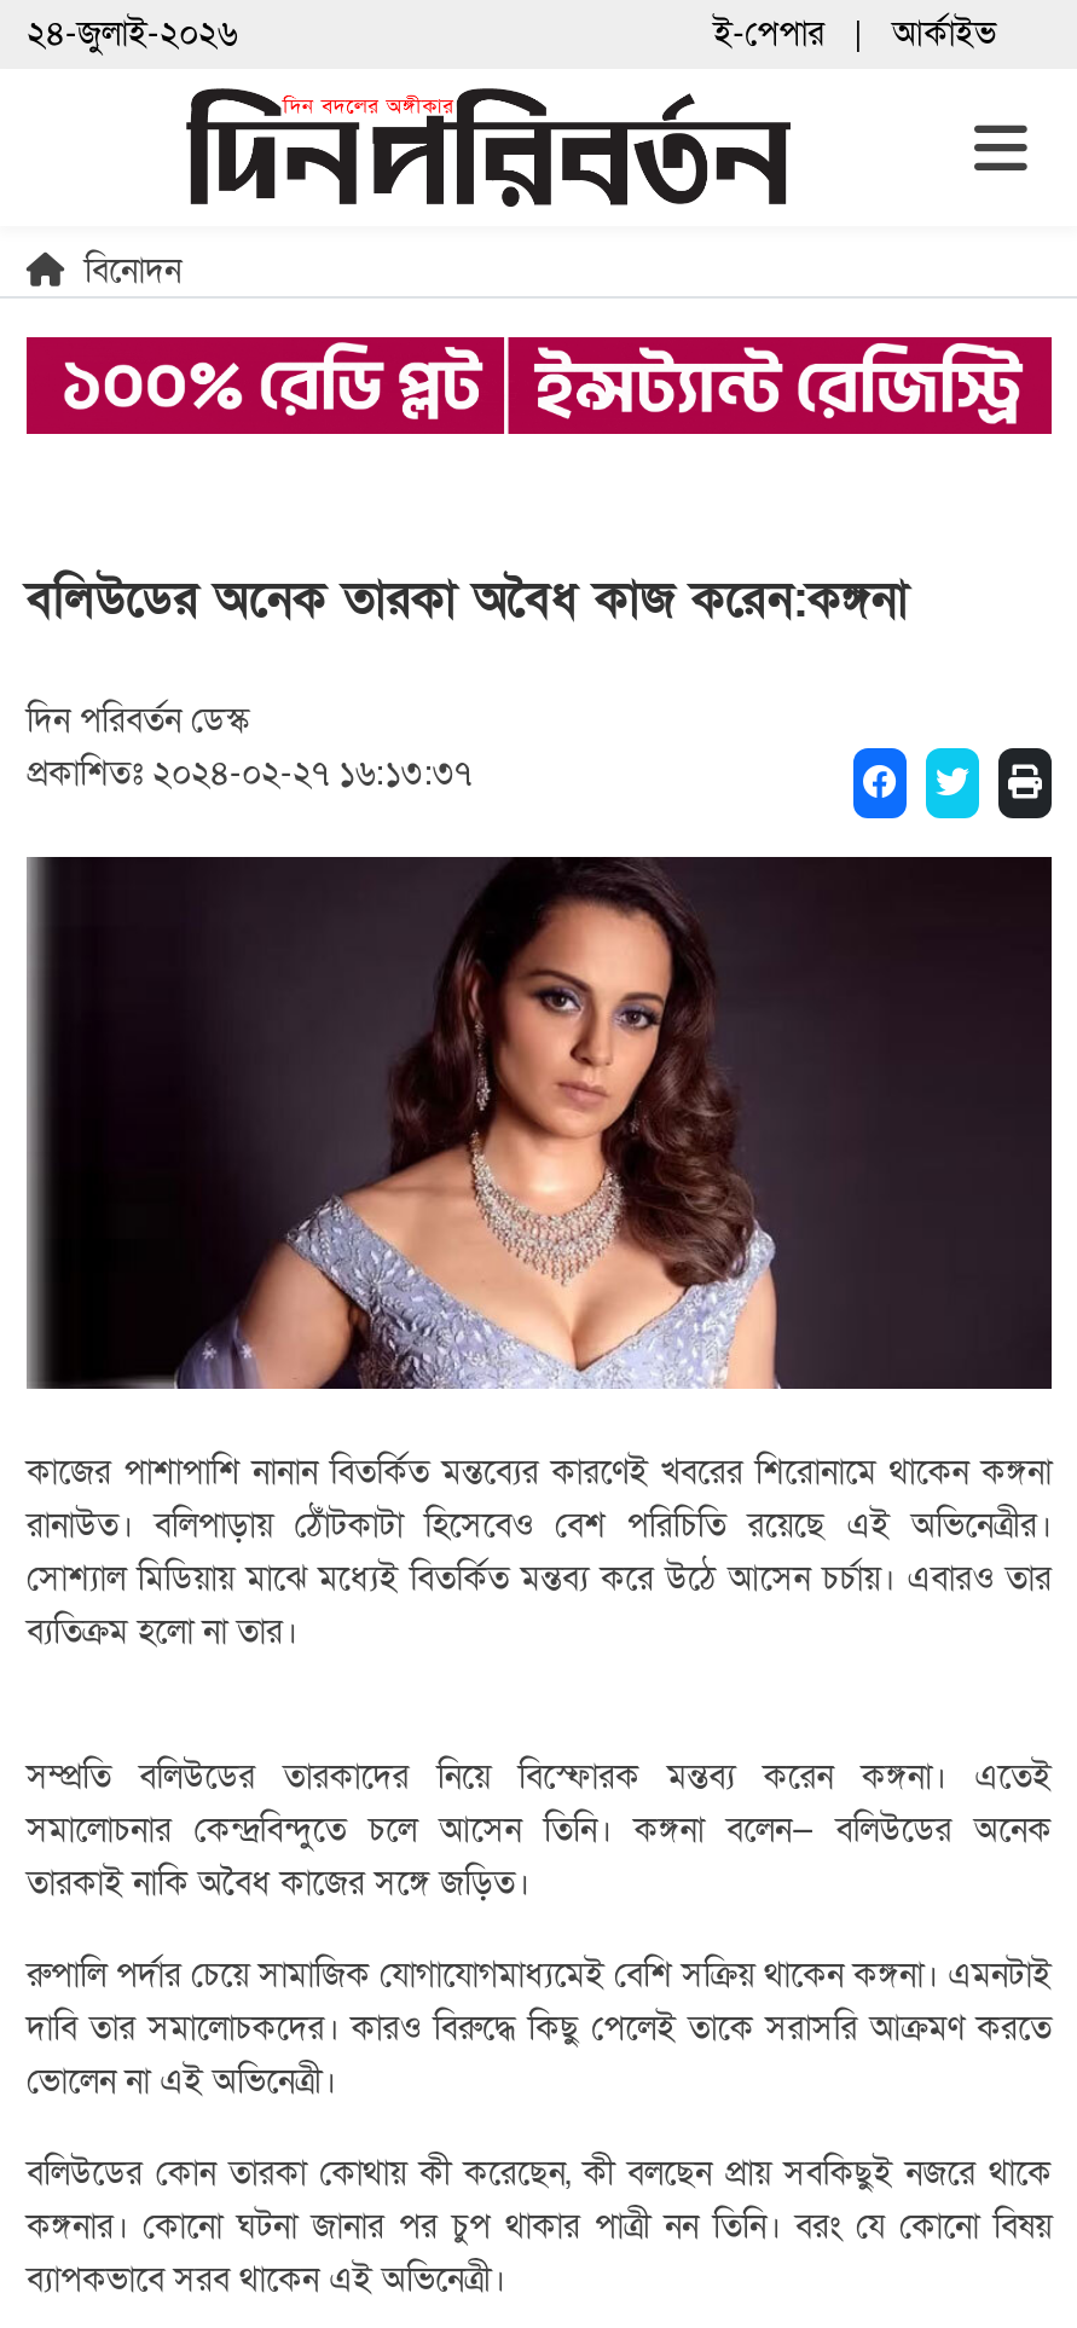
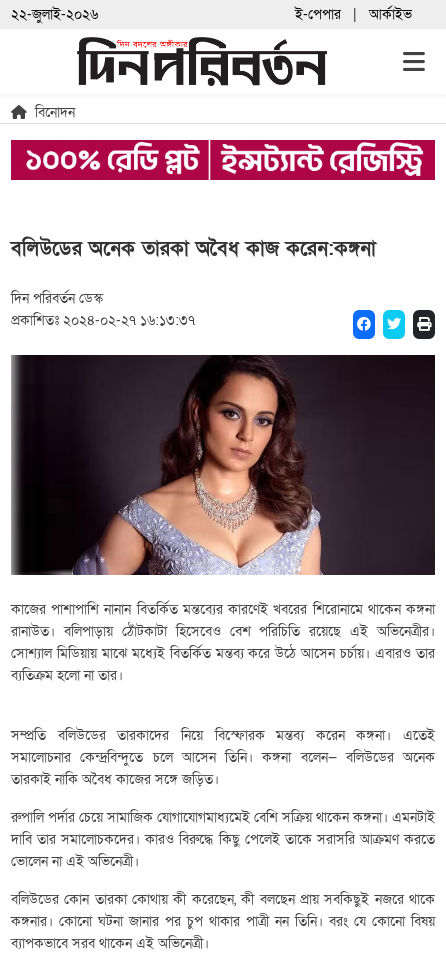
- ২৪-জুলাই-২০২৬
+ ২২-জুলাই-২০২৬
